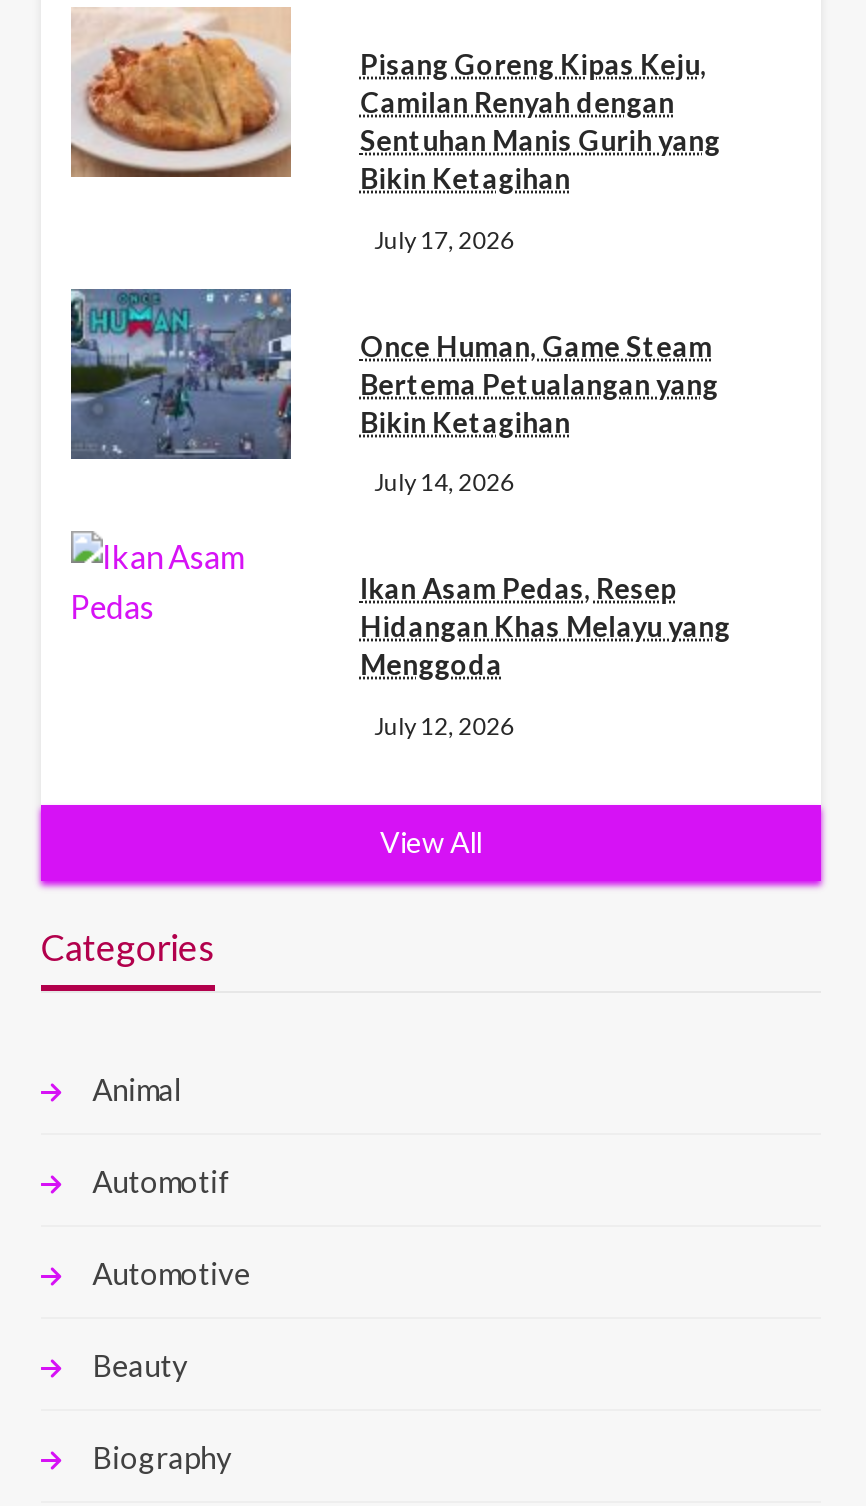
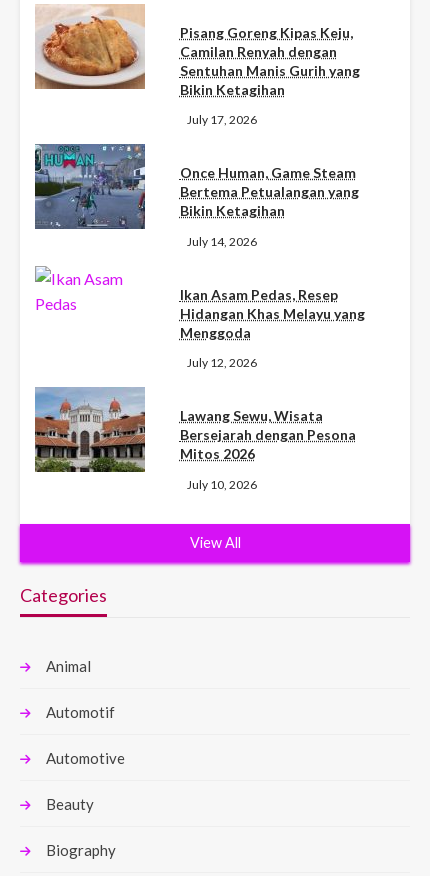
+ [image]
+ Lawang Sewu, Wisata
+ Bersejarah dengan Pesona
+ Mitos 2026
+ July 10, 2026
